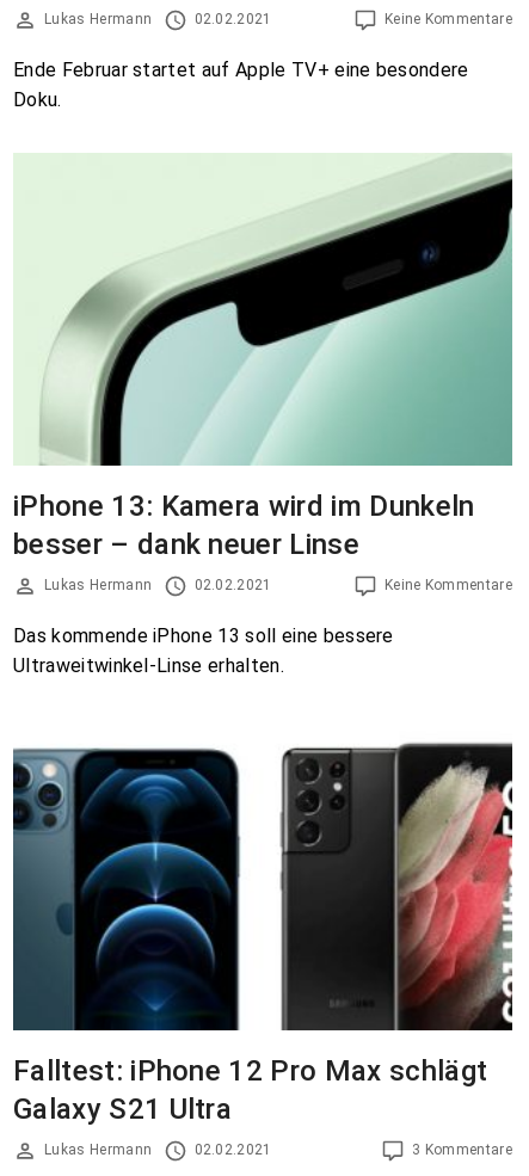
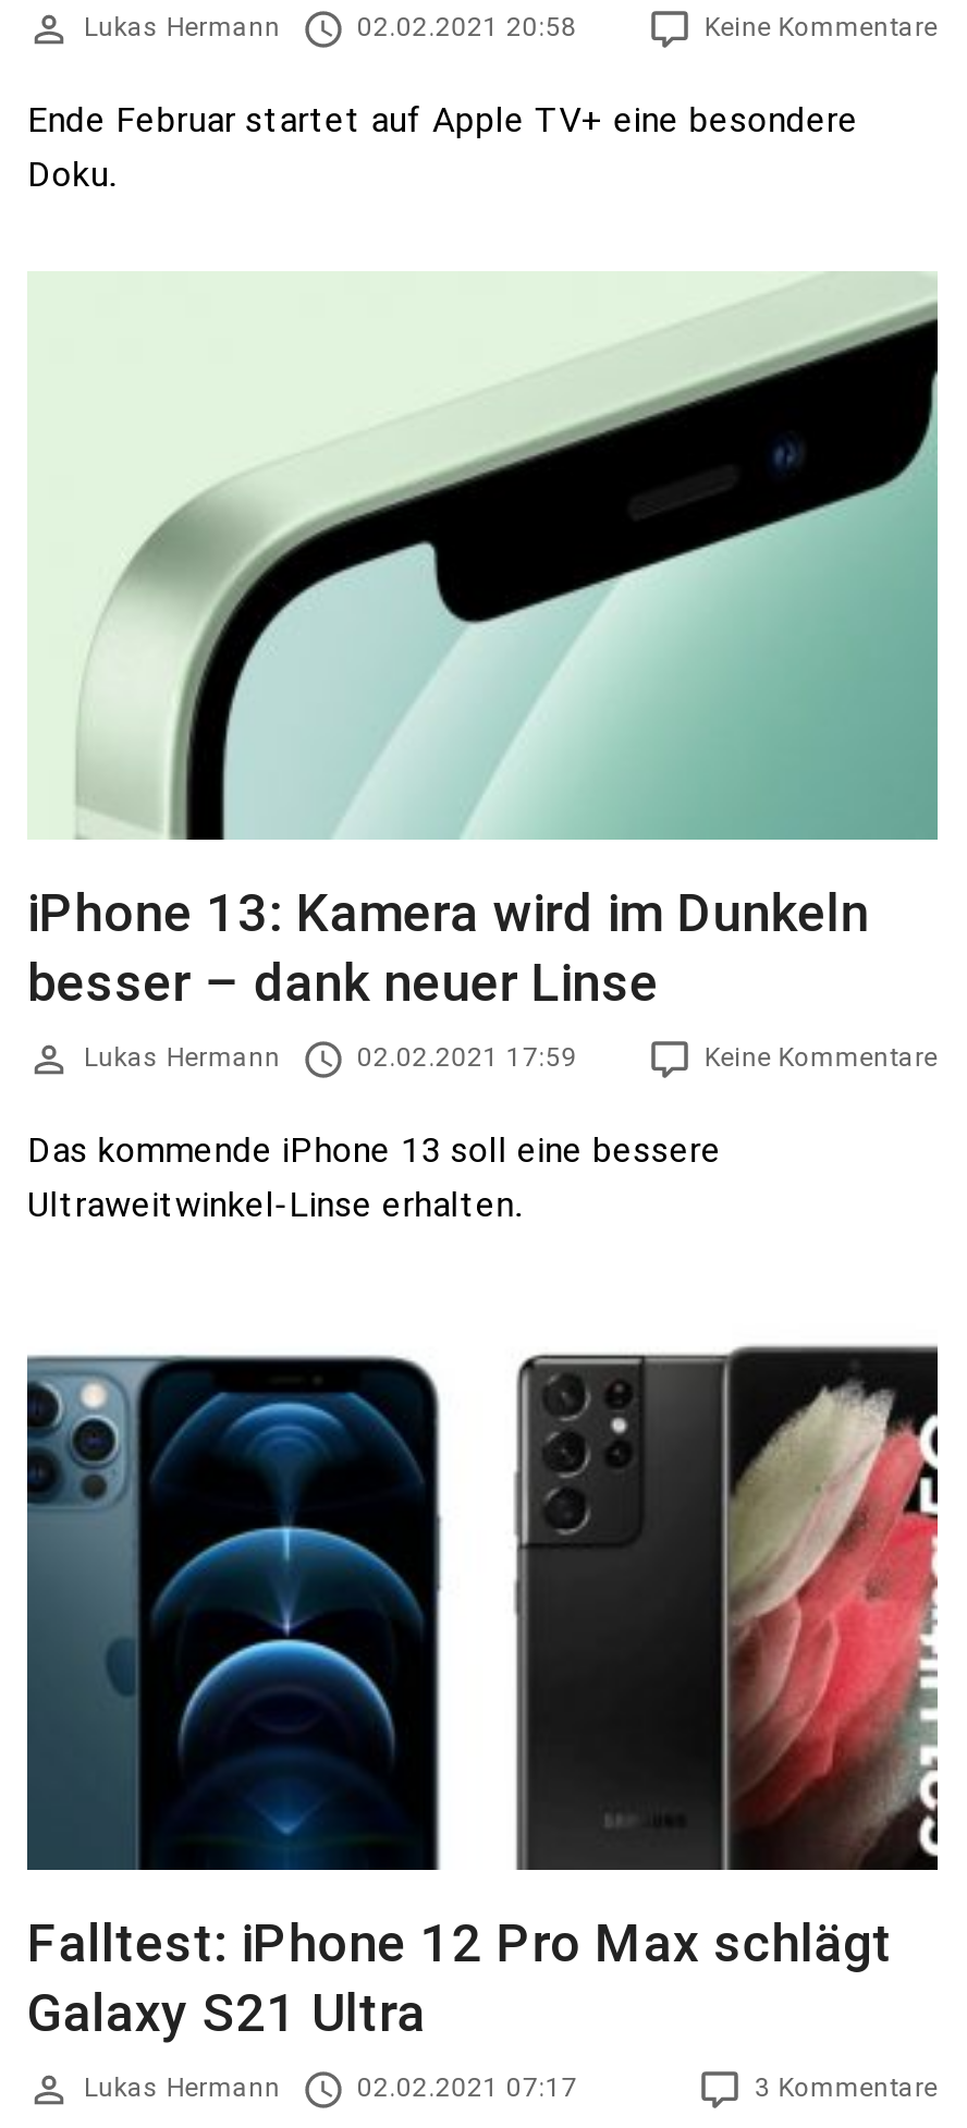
- 02.02.2021
+ 02.02.2021 20:58

- 02.02.2021
+ 02.02.2021 17:59

- 02.02.2021
+ 02.02.2021 07:17
